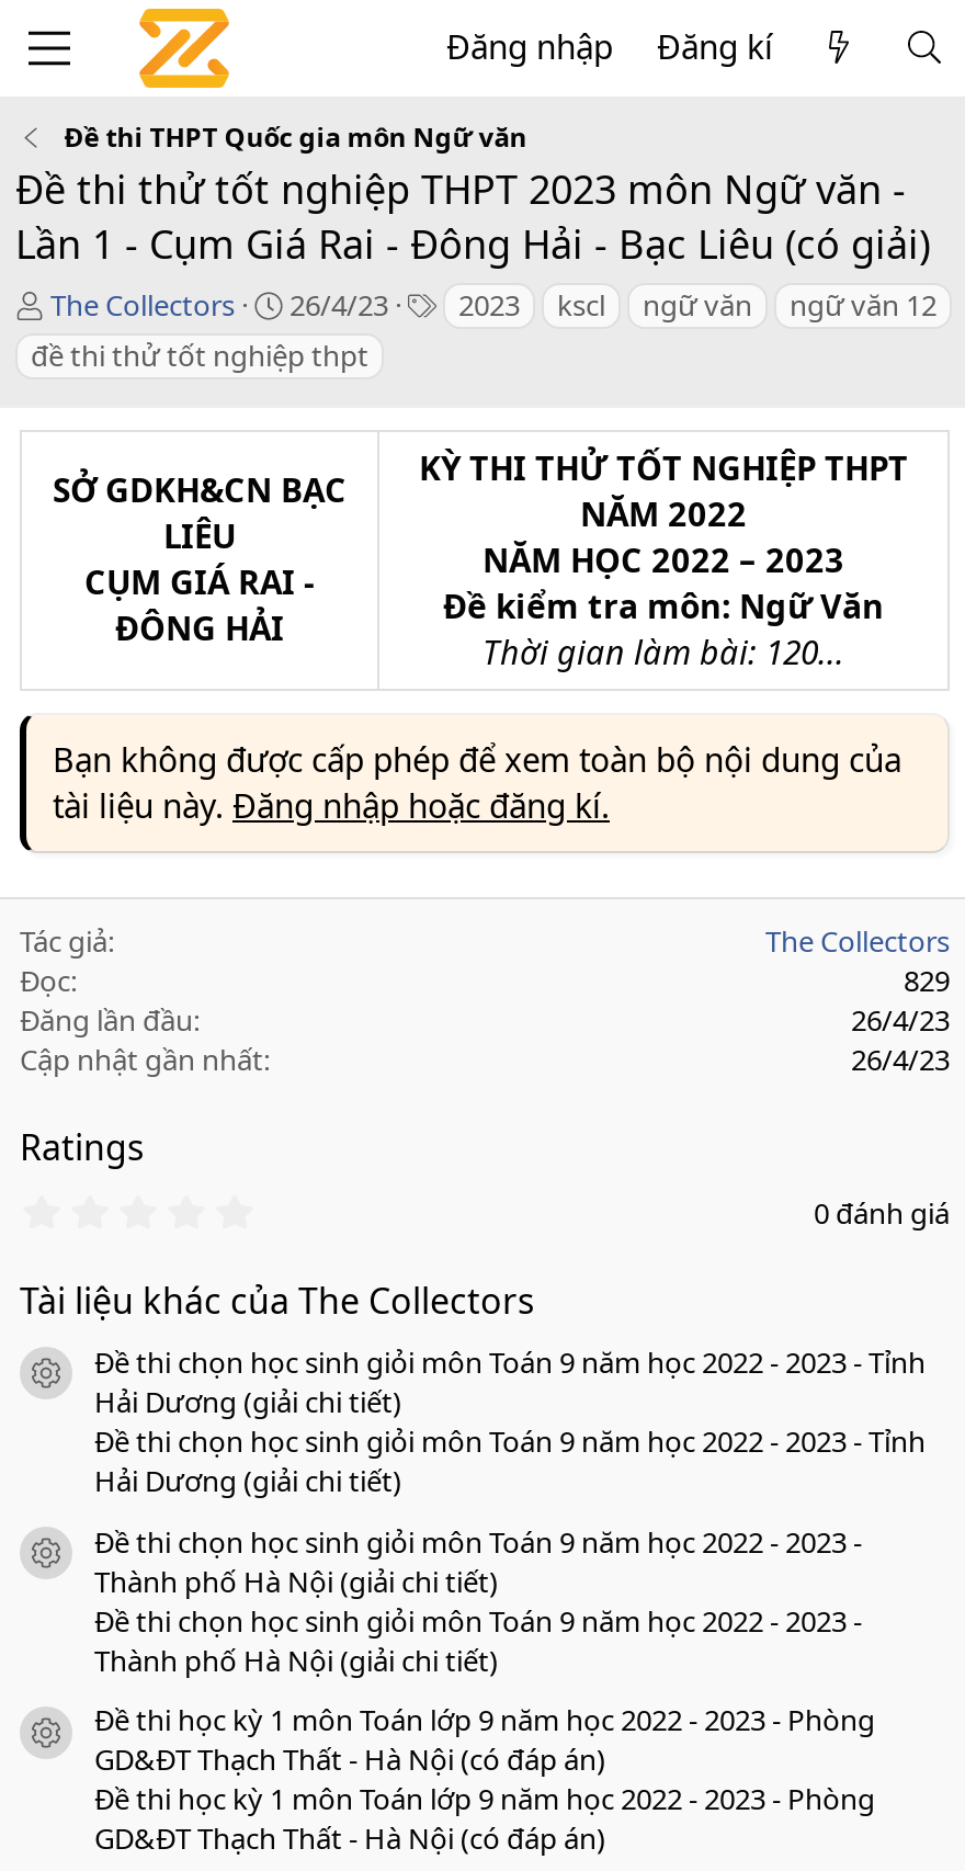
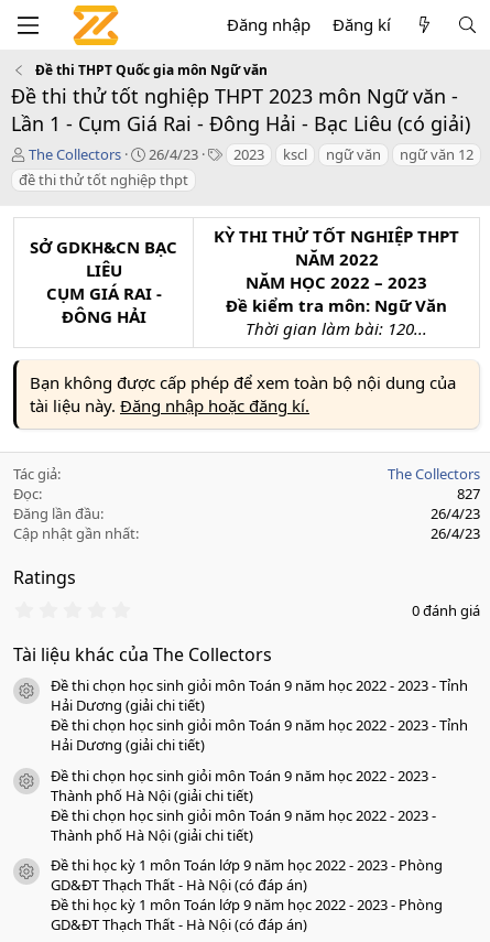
- 829
+ 827
